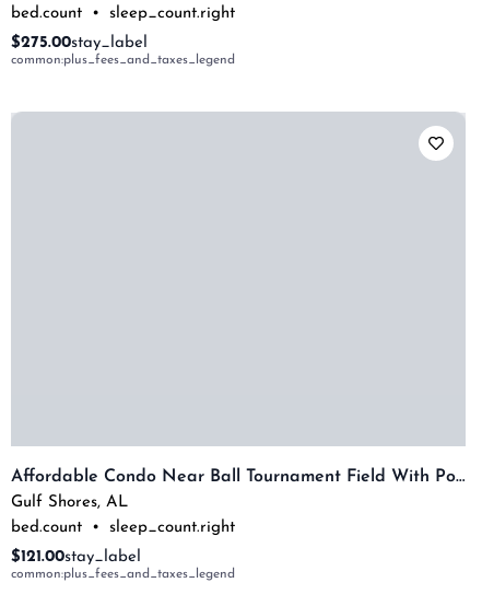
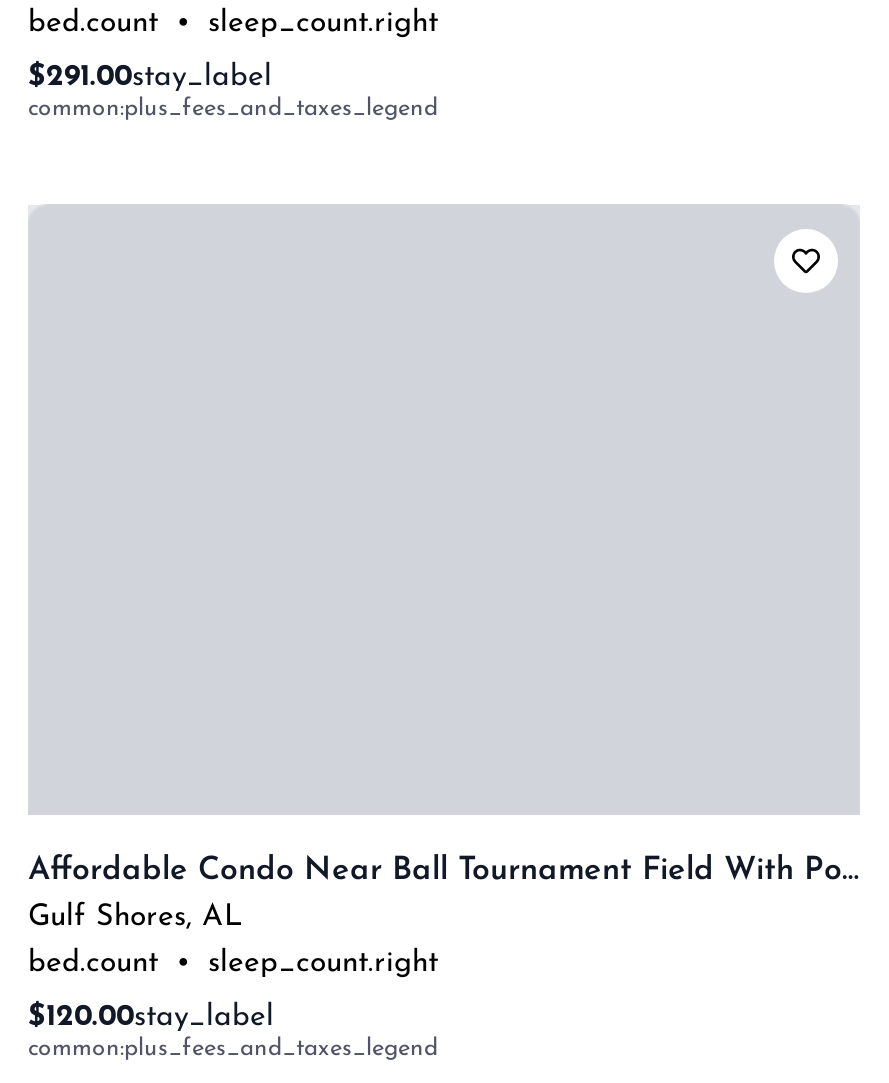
- $275.00stay_label
+ $291.00stay_label

- $121.00stay_label
+ $120.00stay_label
